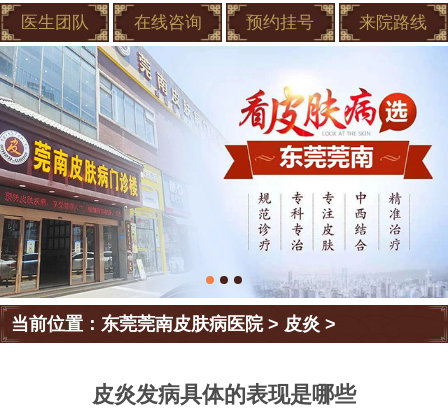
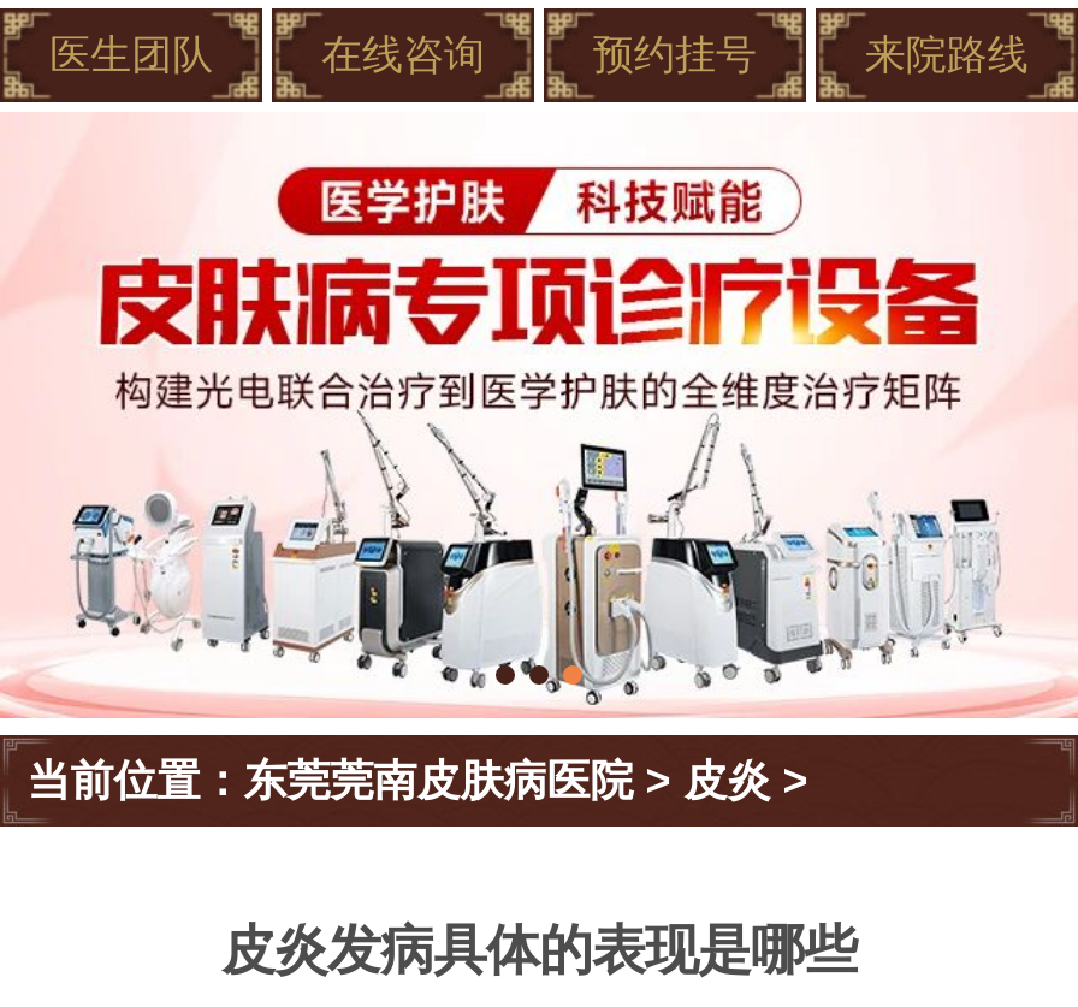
- [image]
+ [image]
